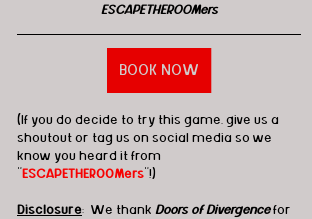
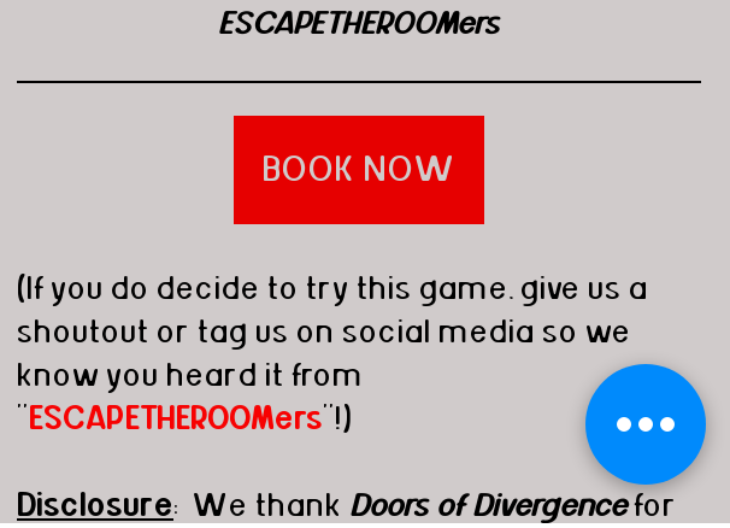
+ [image]
